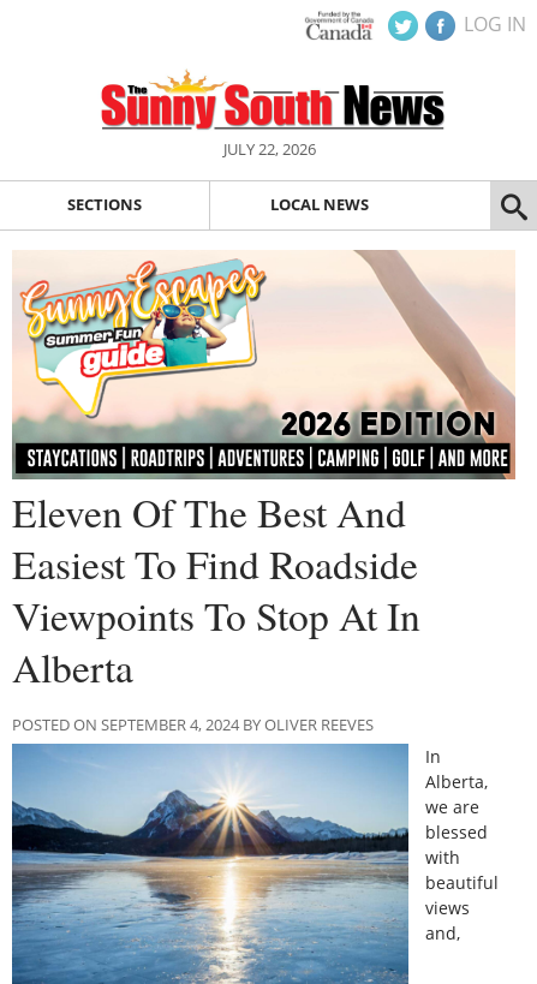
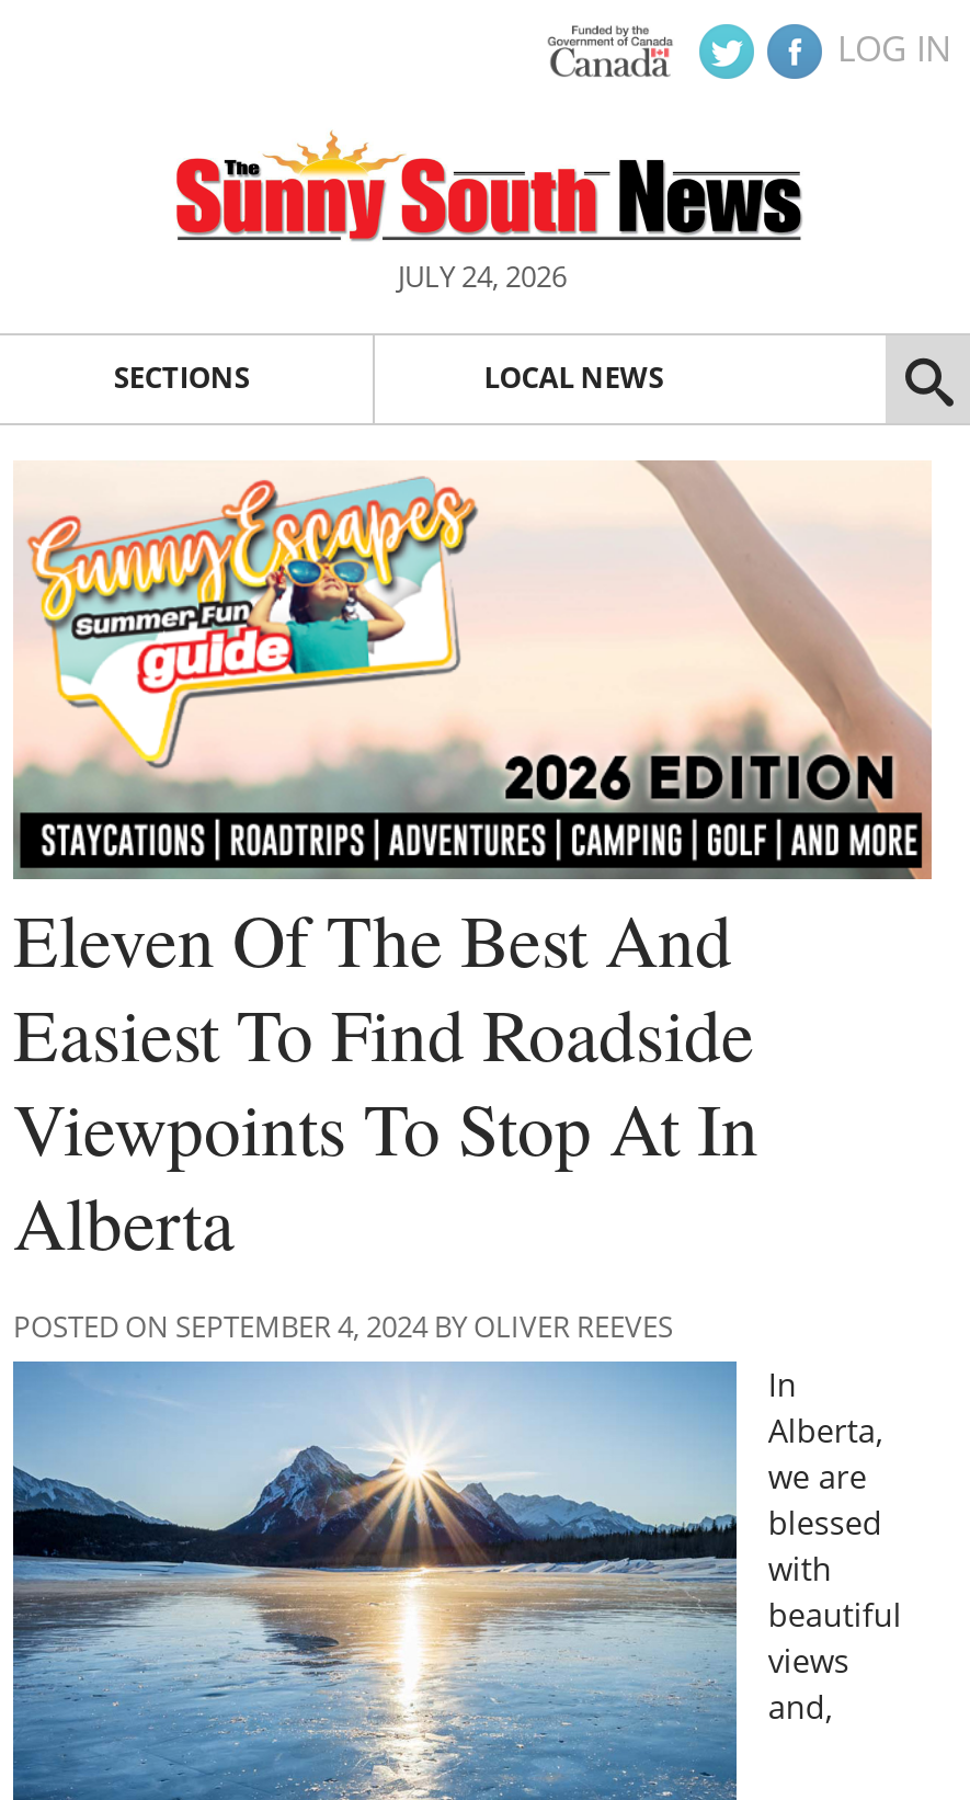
- JULY 22, 2026
+ JULY 24, 2026
